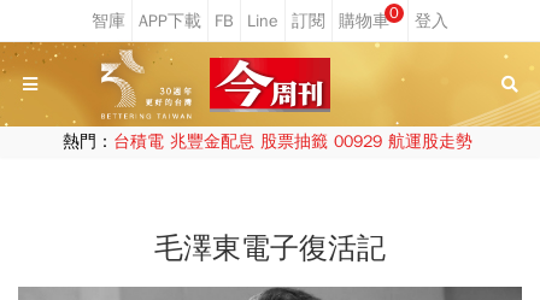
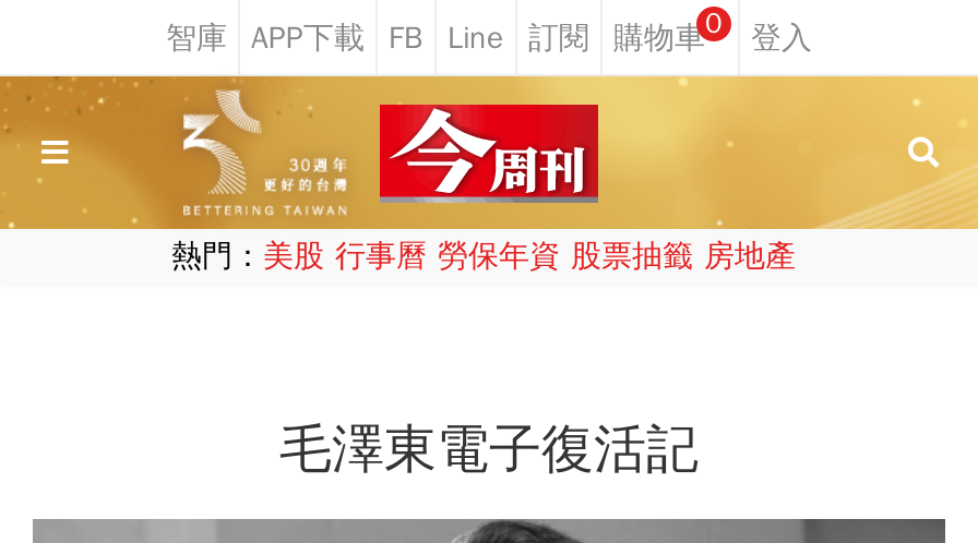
- 熱門：台積電 兆豐金配息 股票抽籤 00929 航運股走勢
+ 熱門：美股 行事曆 勞保年資 股票抽籤 房地產
